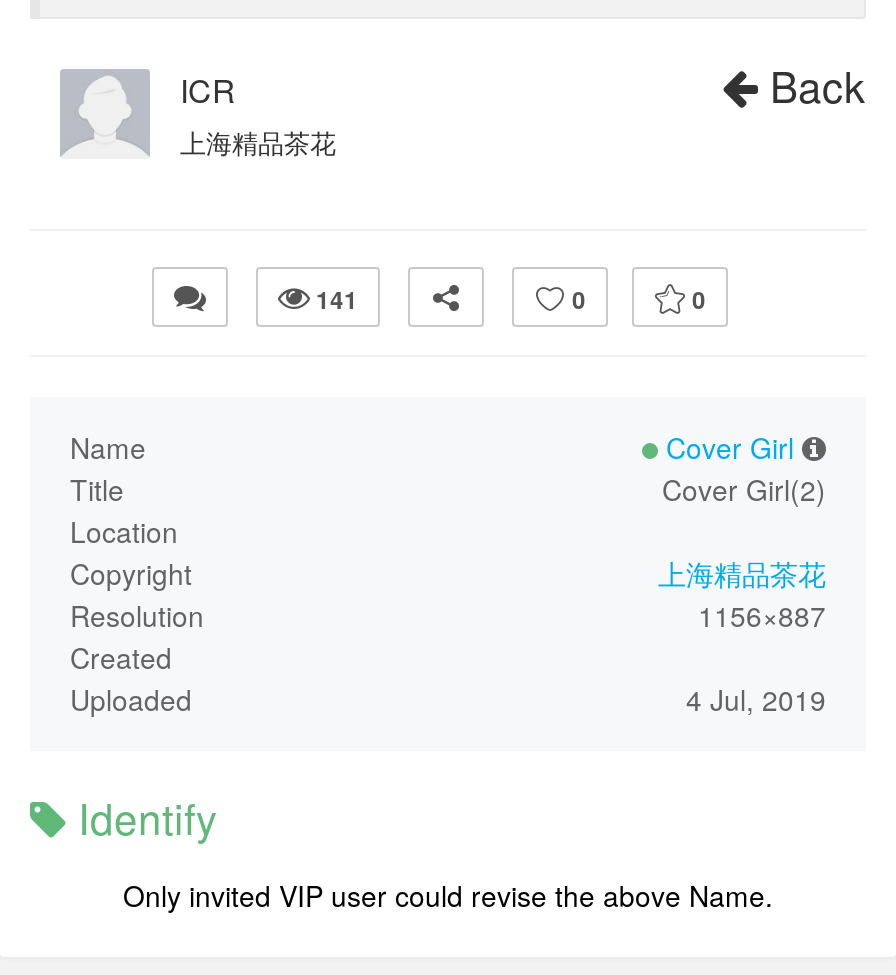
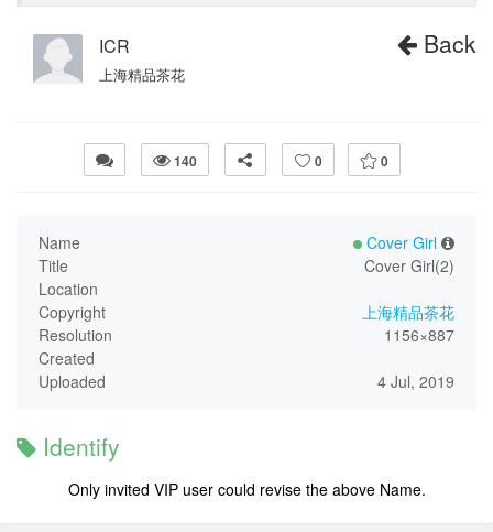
- 141
+ 140
